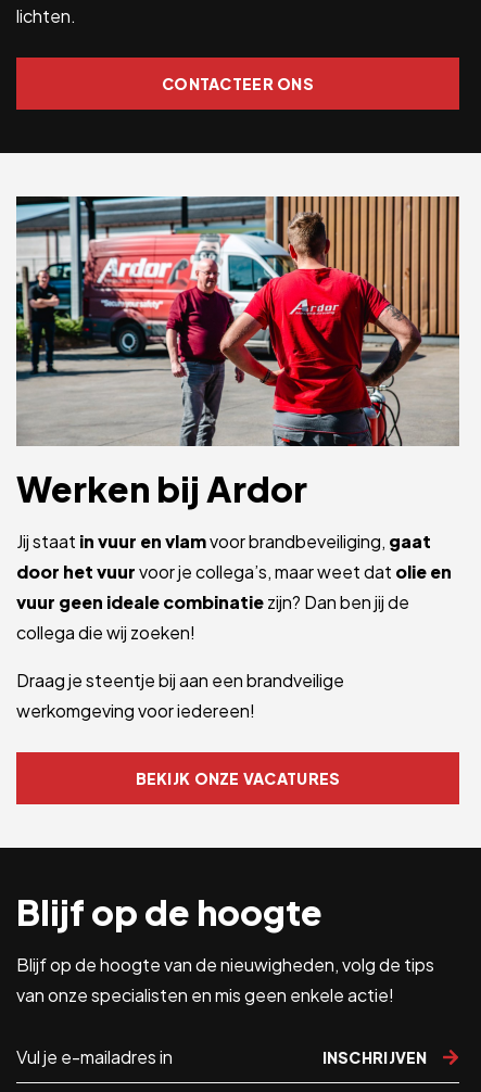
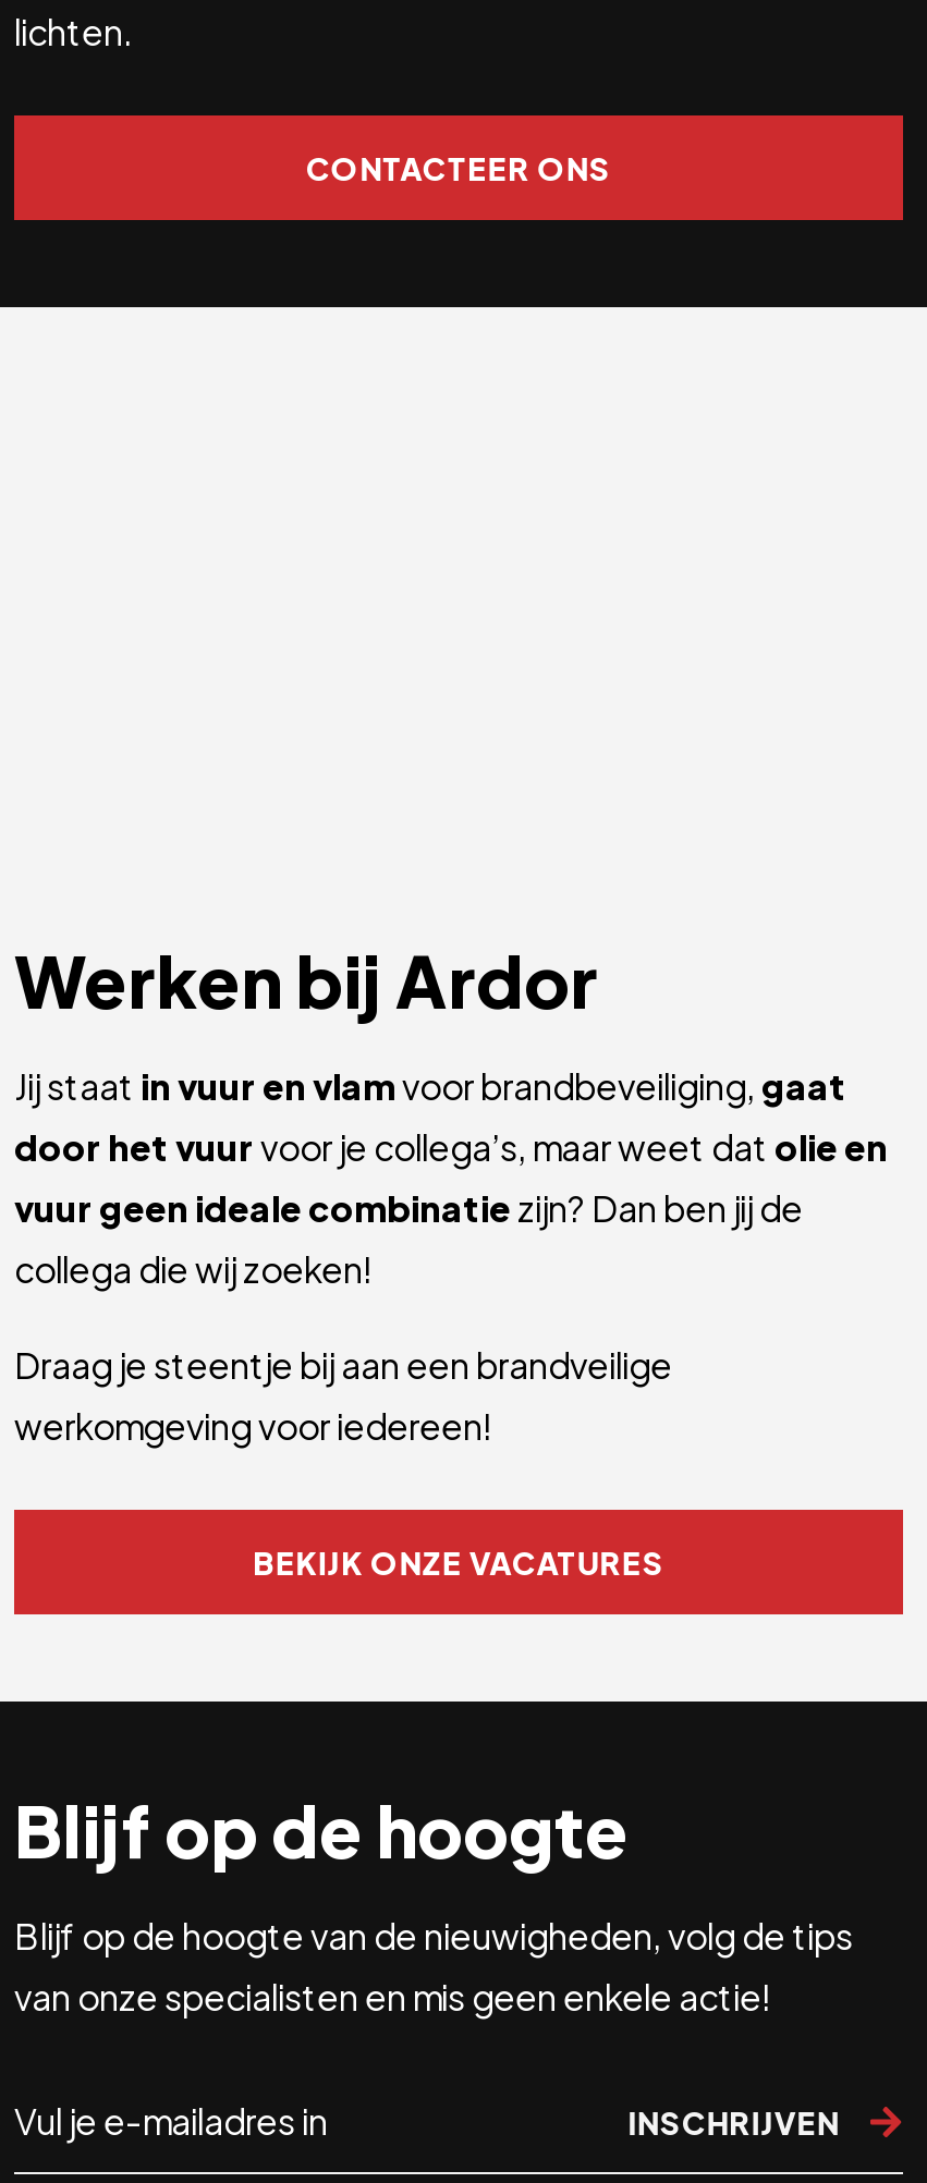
- [image]
